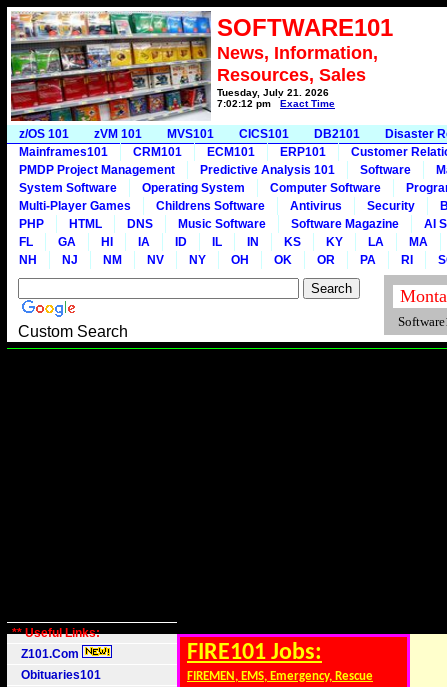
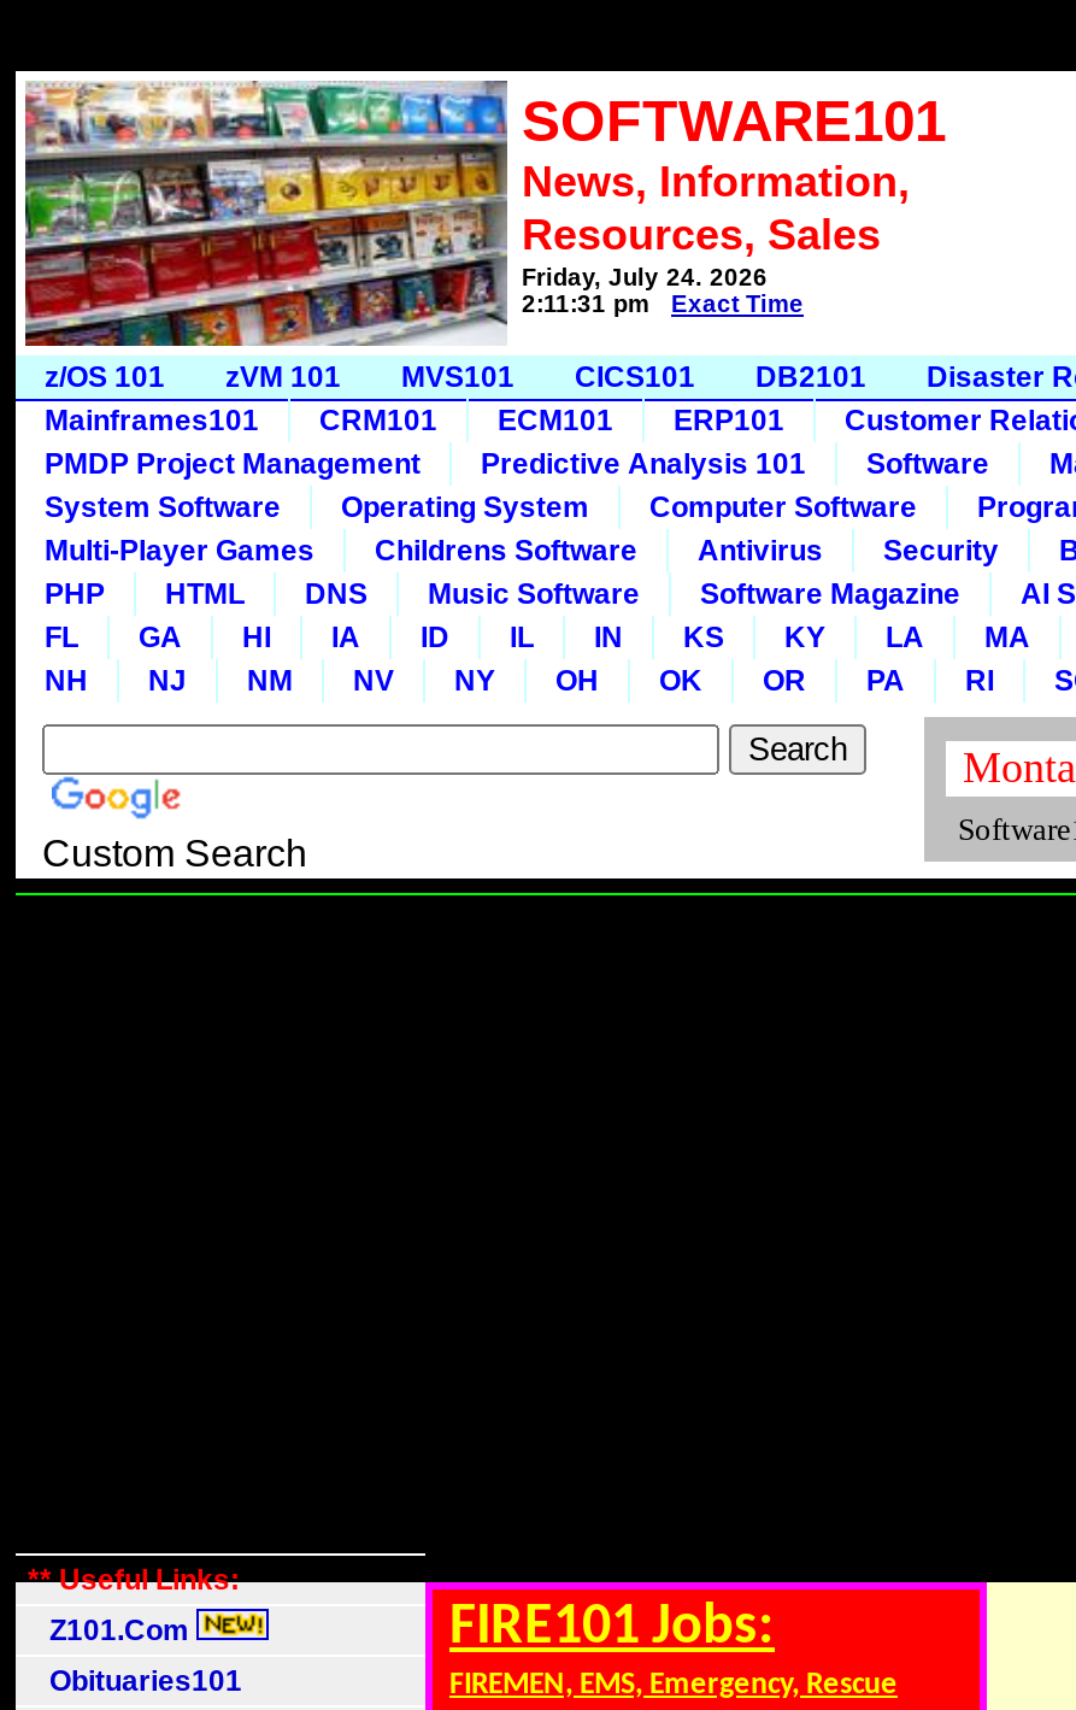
- Tuesday, July 21, 2026
+ Friday, July 24, 2026

- 7:02:12 pm Exact Time
+ 2:11:31 pm Exact Time
